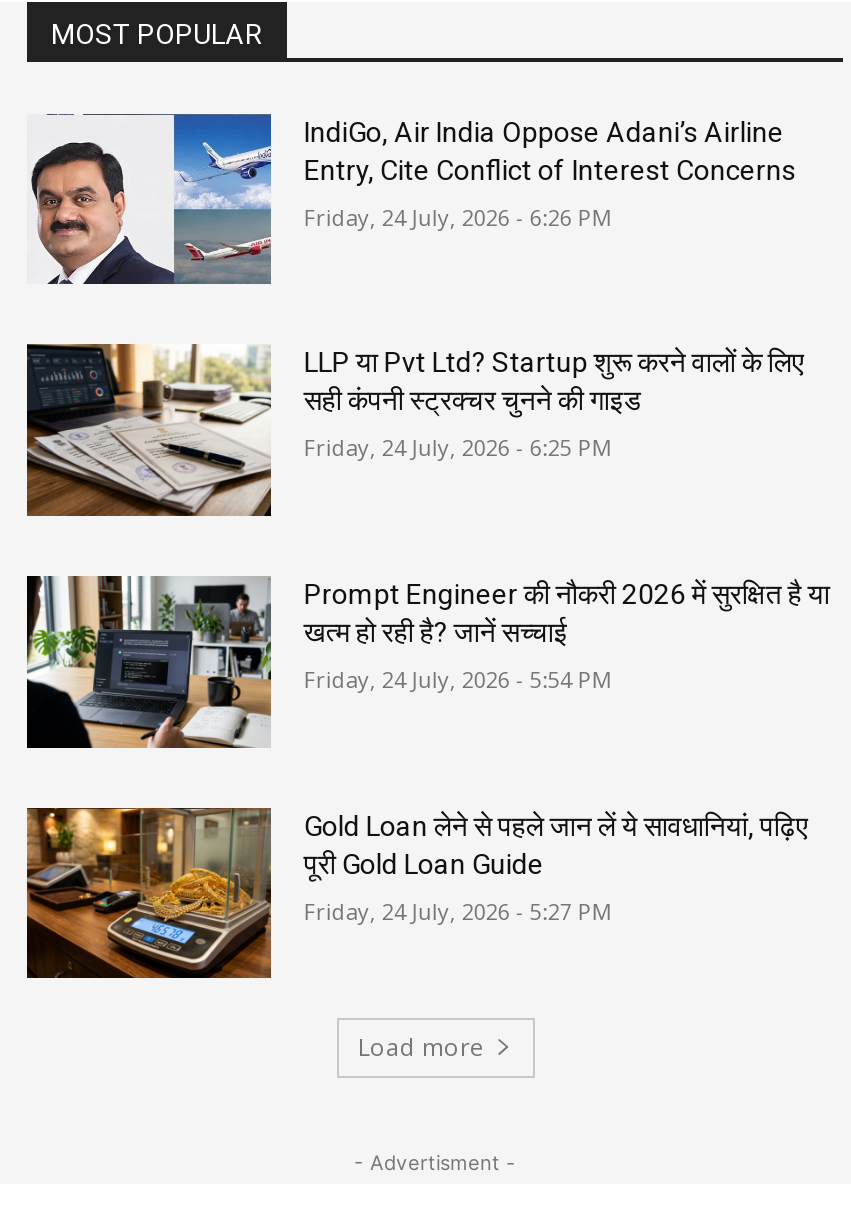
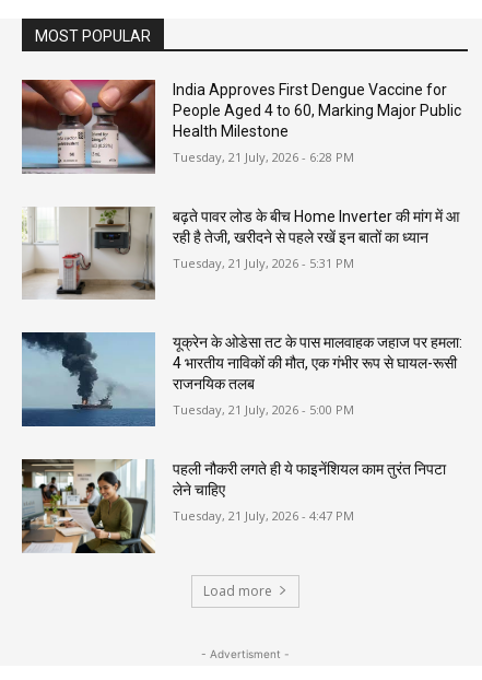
- [image]
- IndiGo, Air India Oppose Adani’s Airline
- Entry, Cite Conflict of Interest Concerns
+ [image]
+ India Approves First Dengue Vaccine for
+ People Aged 4 to 60, Marking Major Public
+ Health Milestone

- Friday, 24 July, 2026 - 6:26 PM
+ Tuesday, 21 July, 2026 - 6:28 PM

- [image]
- LLP या Pvt Ltd? Startup शुरू करने वालों के लिए
- सही कंपनी स्ट्रक्चर चुनने की गाइड
+ [image]
+ बढ़ते पावर लोड के बीच Home Inverter की मांग में आ
+ रही है तेजी, खरीदने से पहले रखें इन बातों का ध्यान

- Friday, 24 July, 2026 - 6:25 PM
+ Tuesday, 21 July, 2026 - 5:31 PM

- [image]
- Prompt Engineer की नौकरी 2026 में सुरक्षित है या
- खत्म हो रही है? जानें सच्चाई
+ [image]
+ यूक्रेन के ओडेसा तट के पास मालवाहक जहाज पर हमला:
+ 4 भारतीय नाविकों की मौत, एक गंभीर रूप से घायल-रूसी
+ राजनयिक तलब

- Friday, 24 July, 2026 - 5:54 PM
+ Tuesday, 21 July, 2026 - 5:00 PM

- [image]
- Gold Loan लेने से पहले जान लें ये सावधानियां, पढ़िए
- पूरी Gold Loan Guide
+ [image]
+ पहली नौकरी लगते ही ये फाइनेंशियल काम तुरंत निपटा
+ लेने चाहिए

- Friday, 24 July, 2026 - 5:27 PM
+ Tuesday, 21 July, 2026 - 4:47 PM
